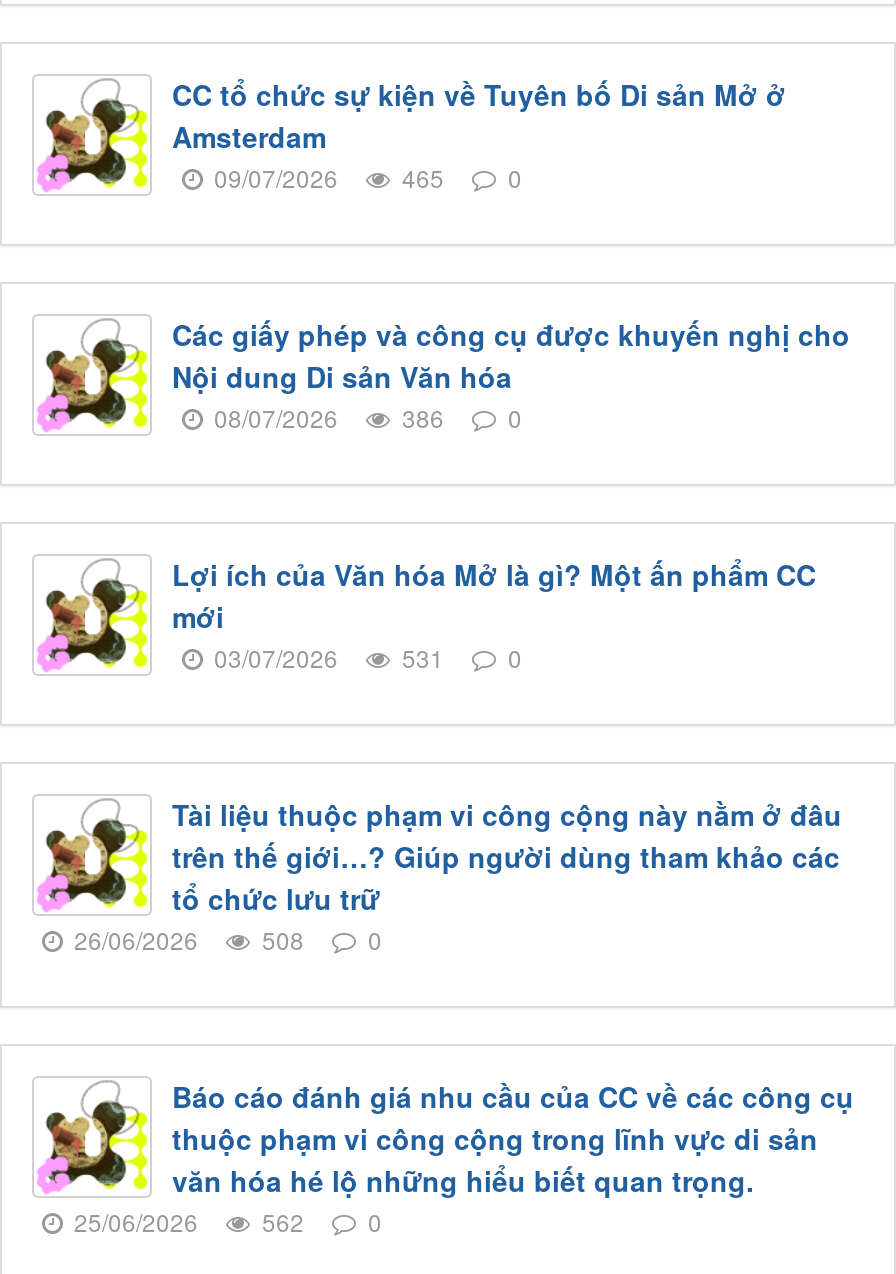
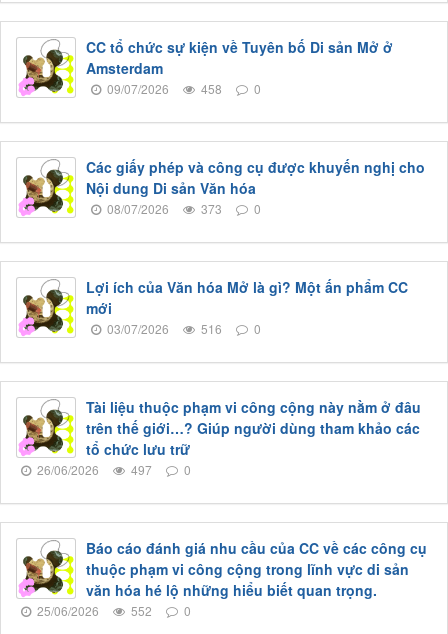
- 09/07/2026 465 0
+ 09/07/2026 458 0

- 08/07/2026 386 0
+ 08/07/2026 373 0

- 03/07/2026 531 0
+ 03/07/2026 516 0

- 26/06/2026 508 0
+ 26/06/2026 497 0

- 25/06/2026 562 0
+ 25/06/2026 552 0
